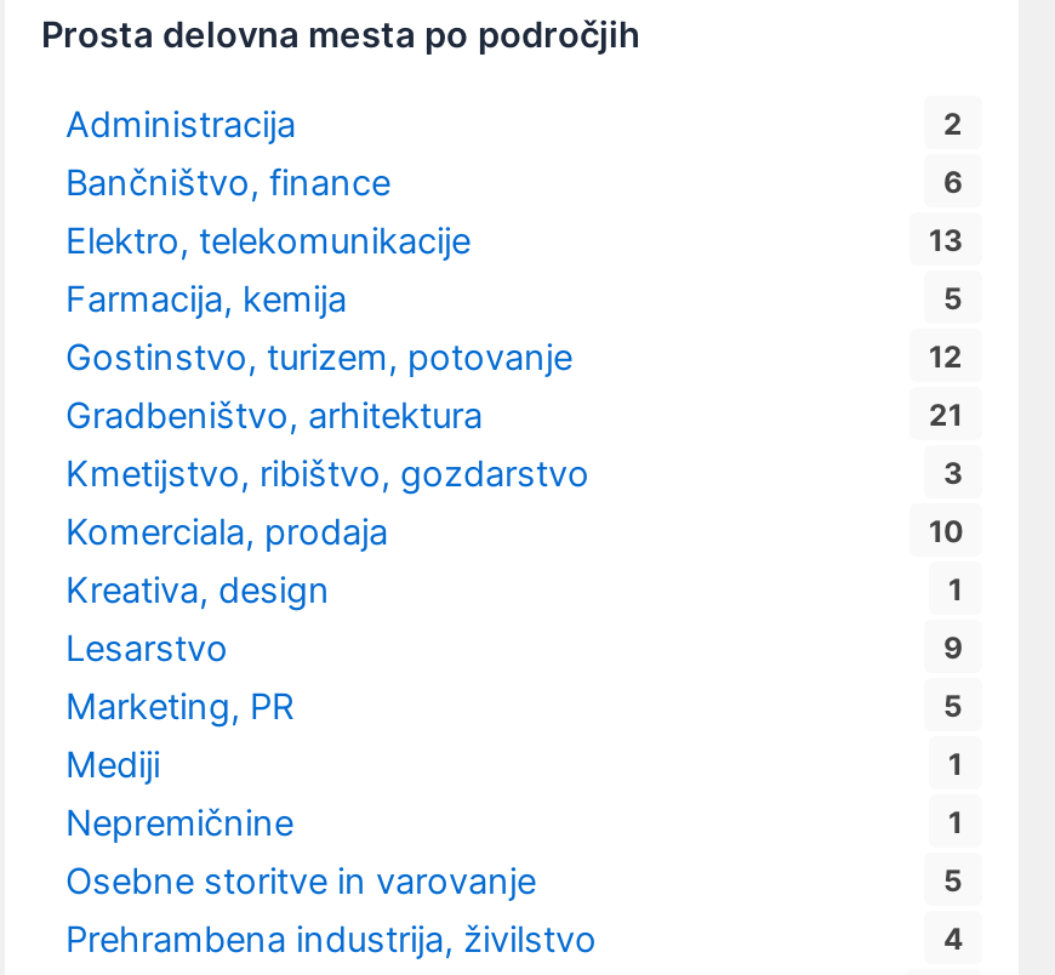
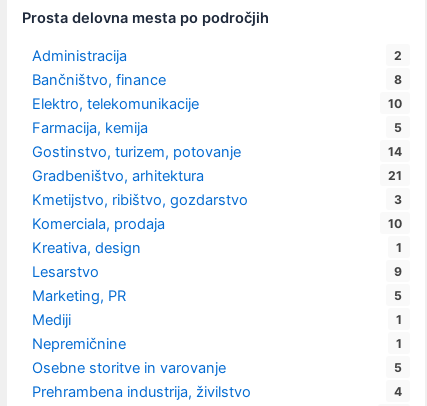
- 6
+ 8

- 13
+ 10

- 12
+ 14
